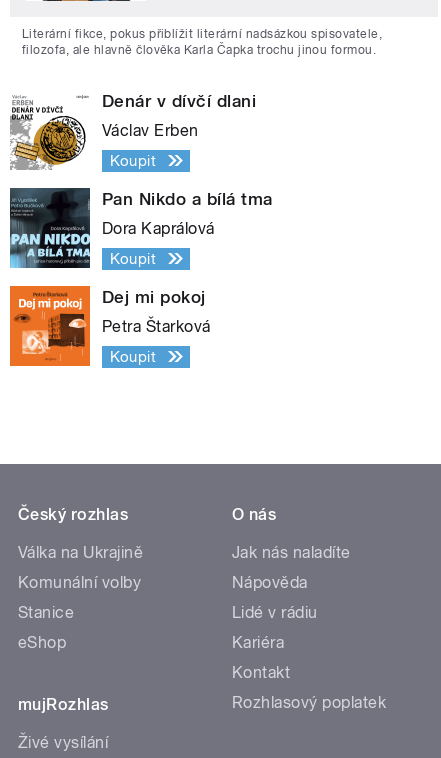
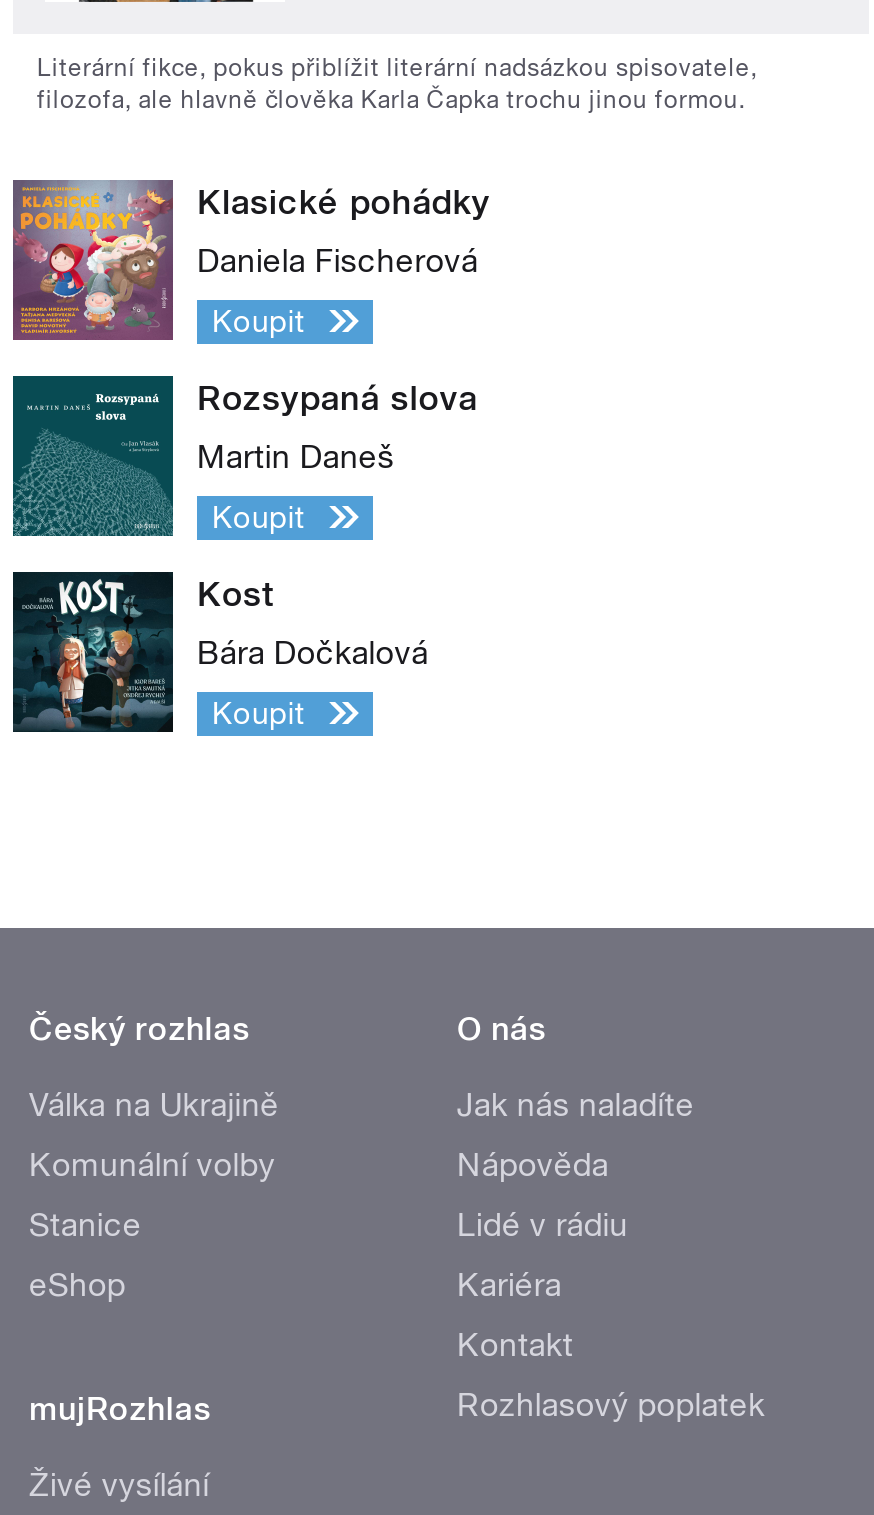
- [image]
- Denár v dívčí dlani
+ [image]
+ Klasické pohádky

- Václav Erben
+ Daniela Fischerová

- [image]
- Pan Nikdo a bílá tma
+ [image]
+ Rozsypaná slova

- Dora Kaprálová
+ Martin Daneš

- [image]
- Dej mi pokoj
+ [image]
+ Kost

- Petra Štarková
+ Bára Dočkalová
